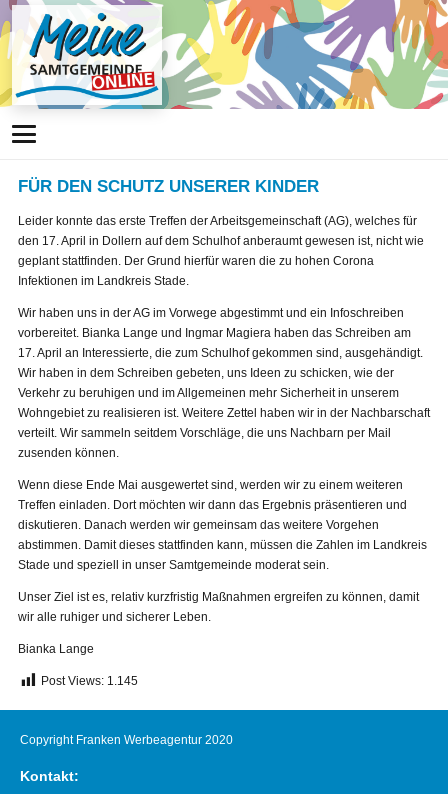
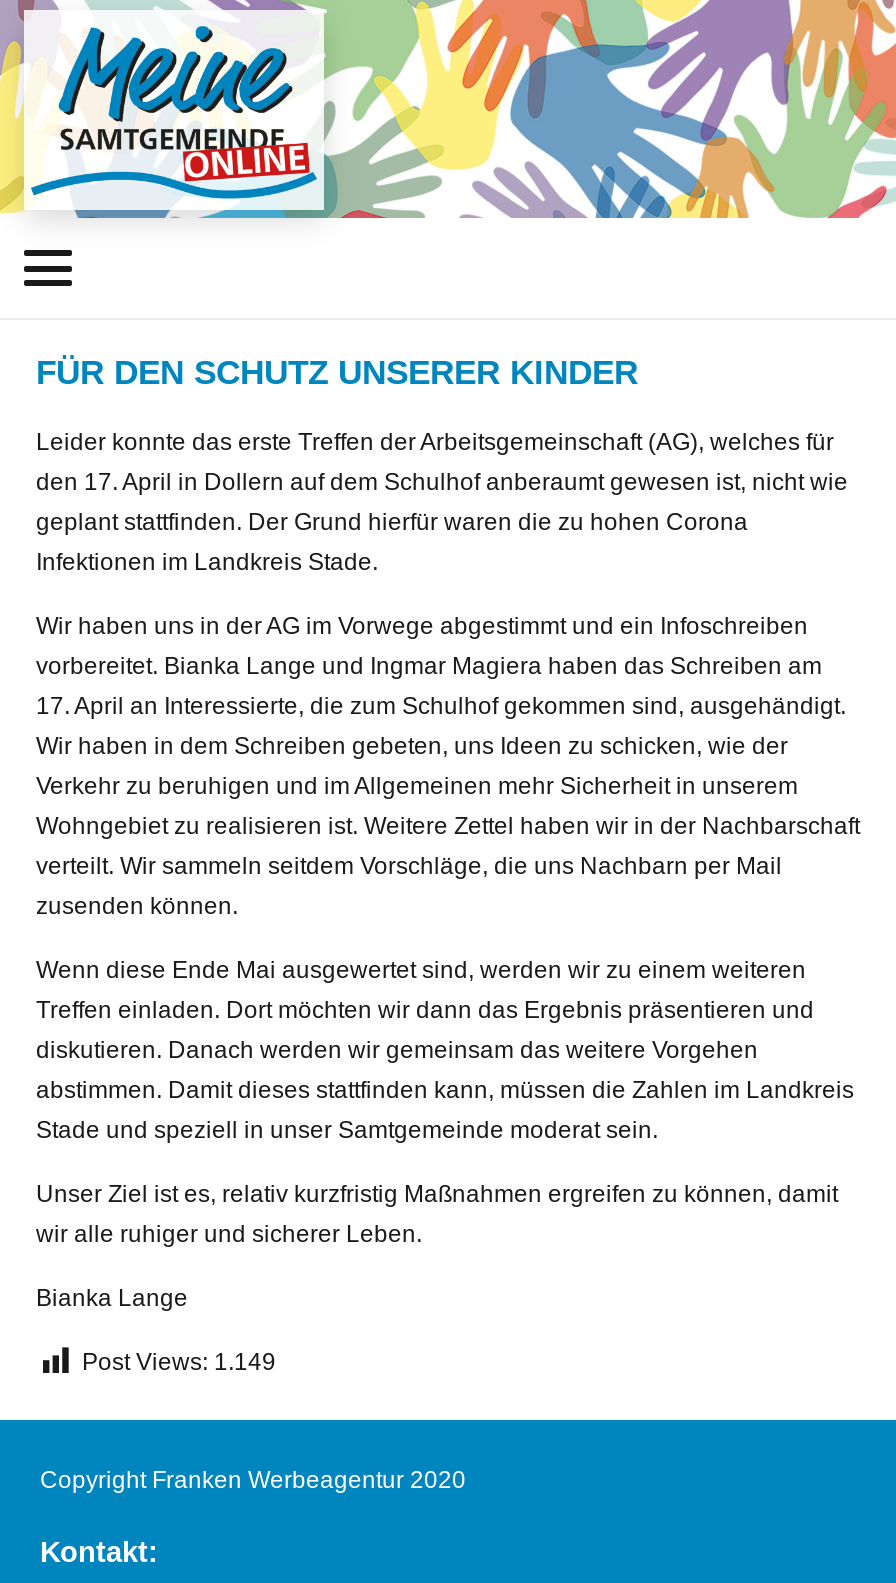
- Post Views: 1.145
+ Post Views: 1.149
